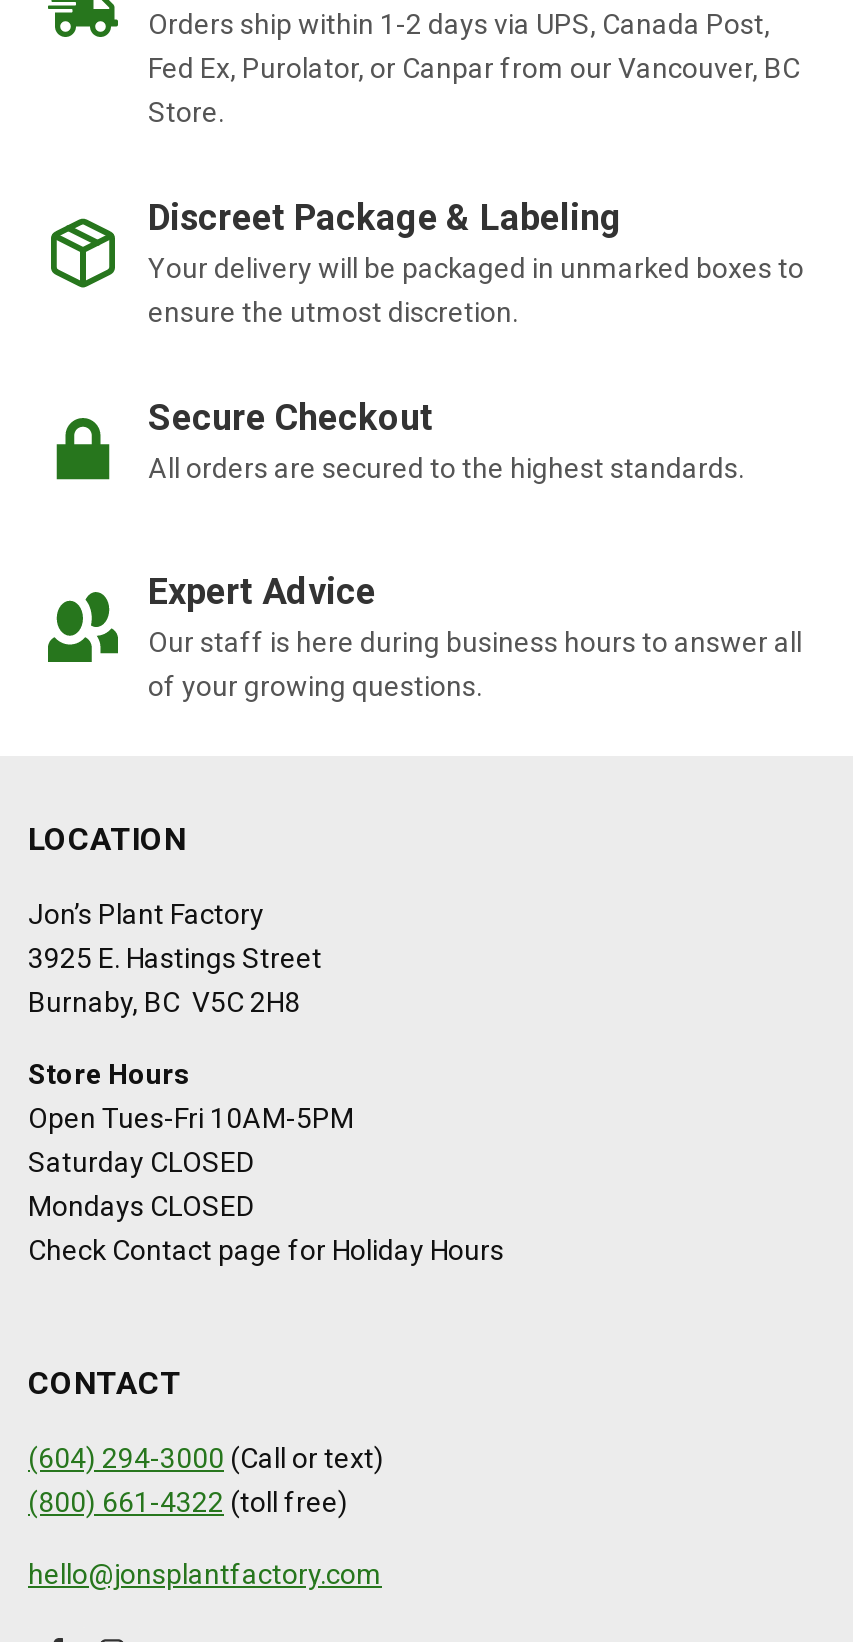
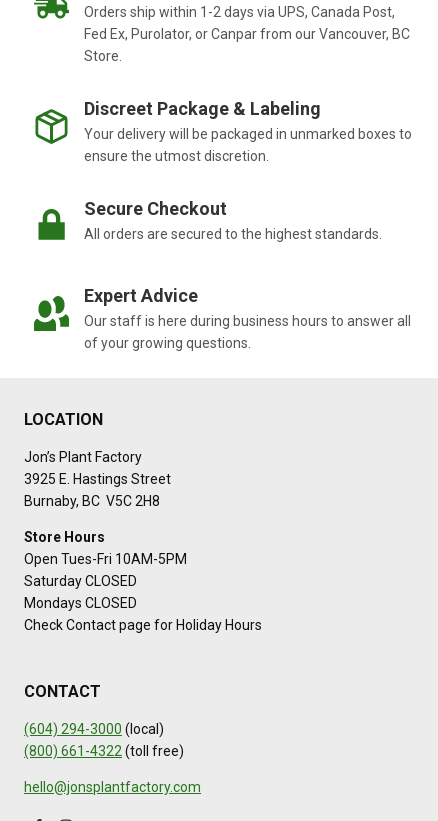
- (604) 294-3000 (Call or text)
+ (604) 294-3000 (local)
